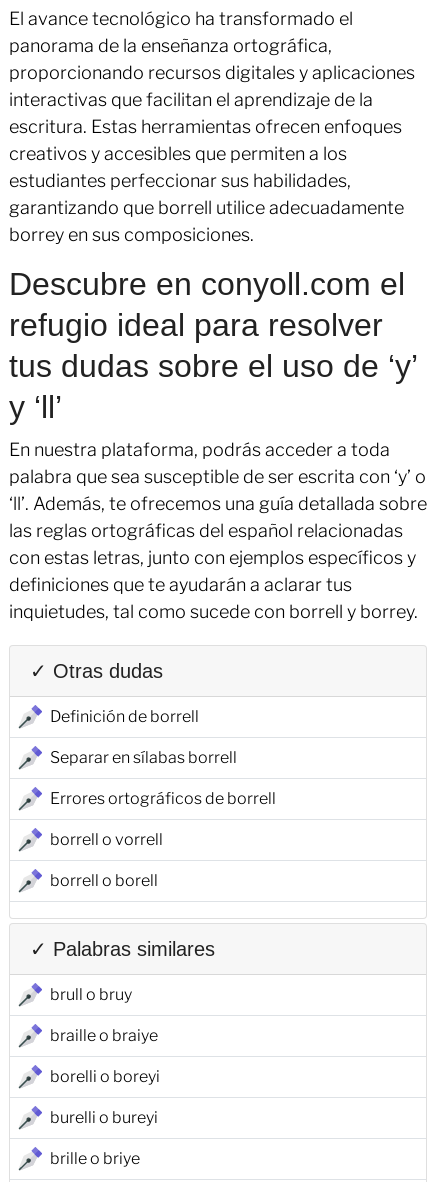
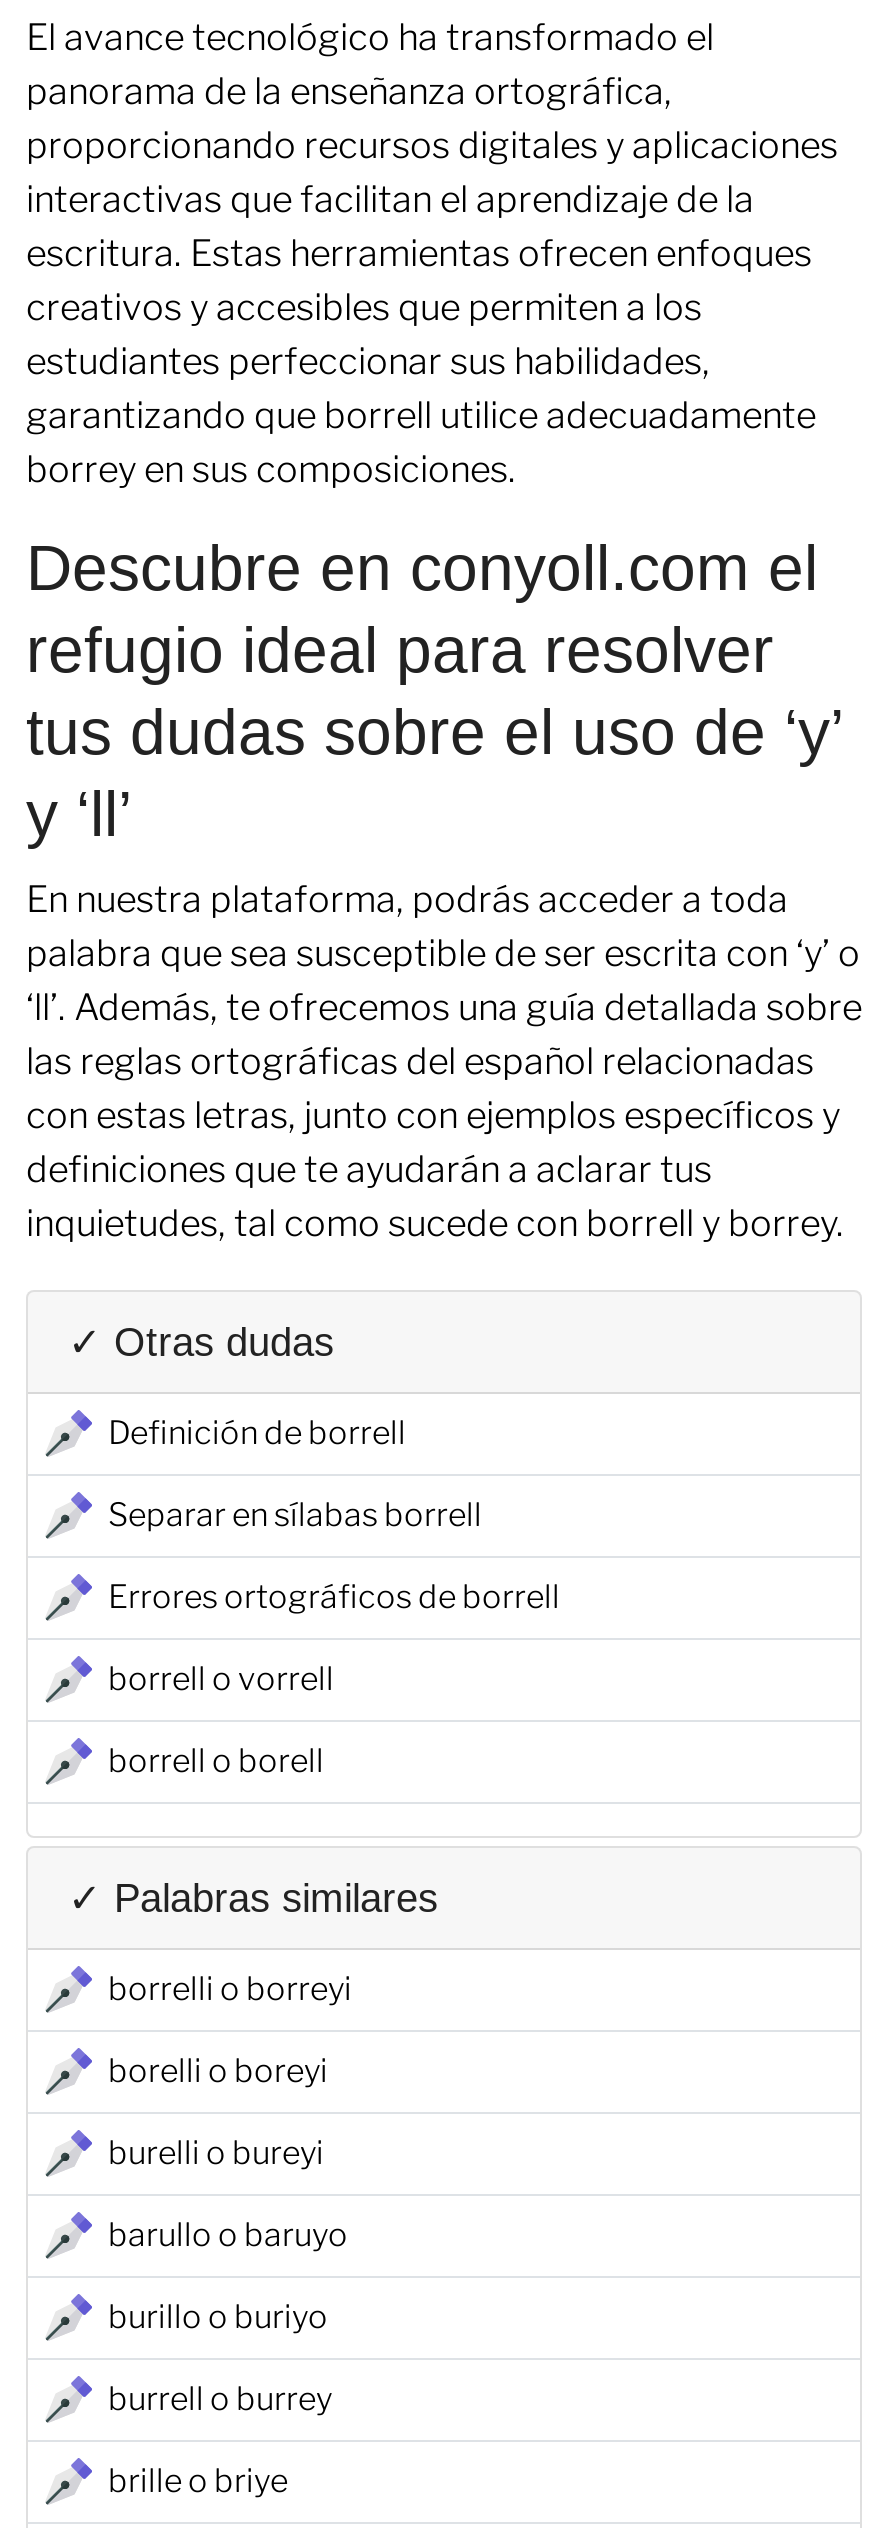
- brull o bruy
- braille o braiye
+ borrelli o borreyi

moved up: borelli o boreyi | burelli o bureyi

+ barullo o baruyo
+ burillo o buriyo
+ burrell o burrey
